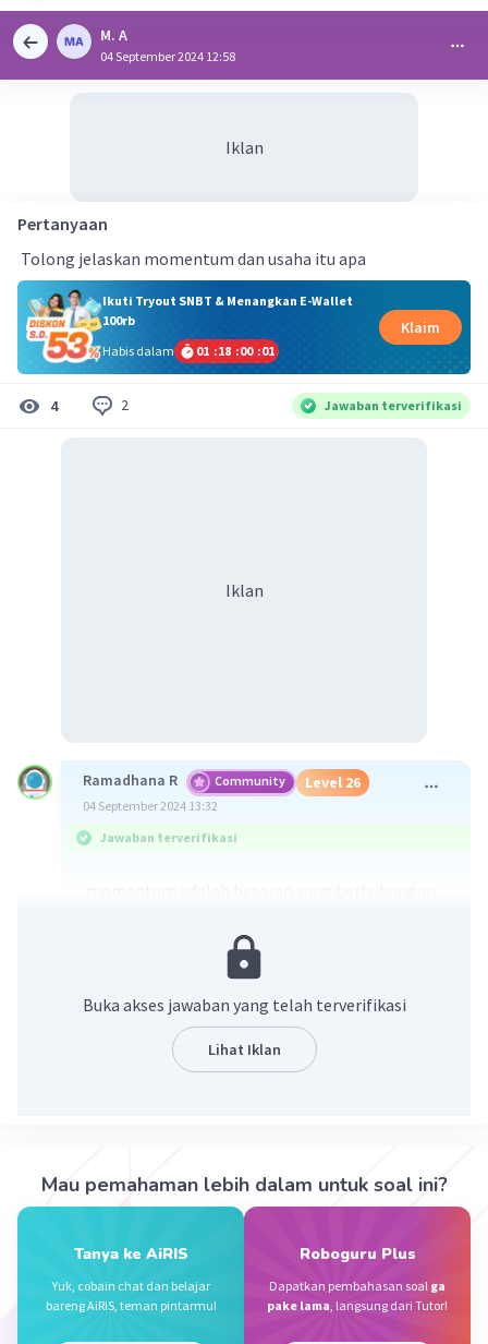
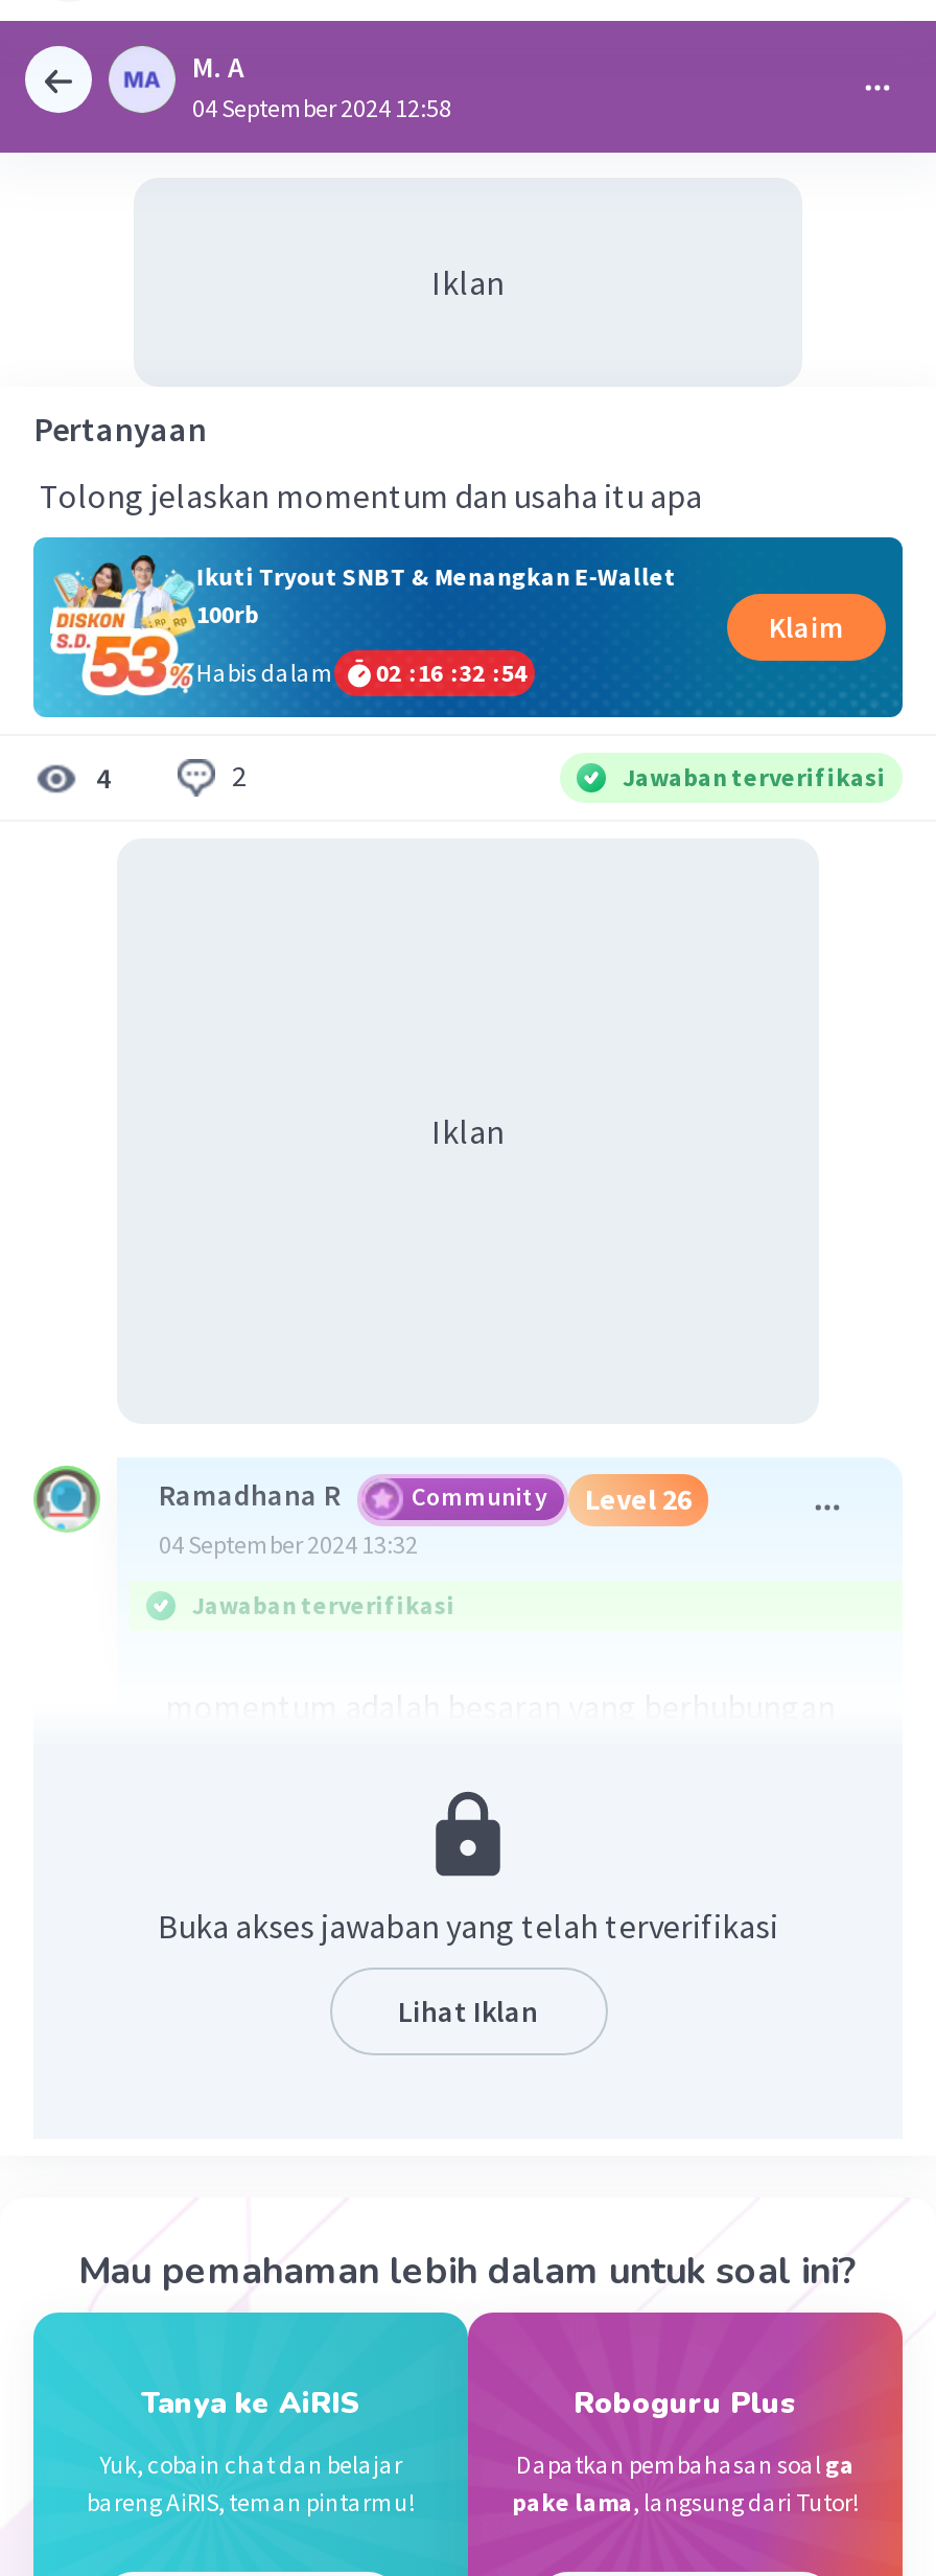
- Habis dalam 01 : 18 : 00 : 01
+ Habis dalam 02 : 16 : 32 : 54
